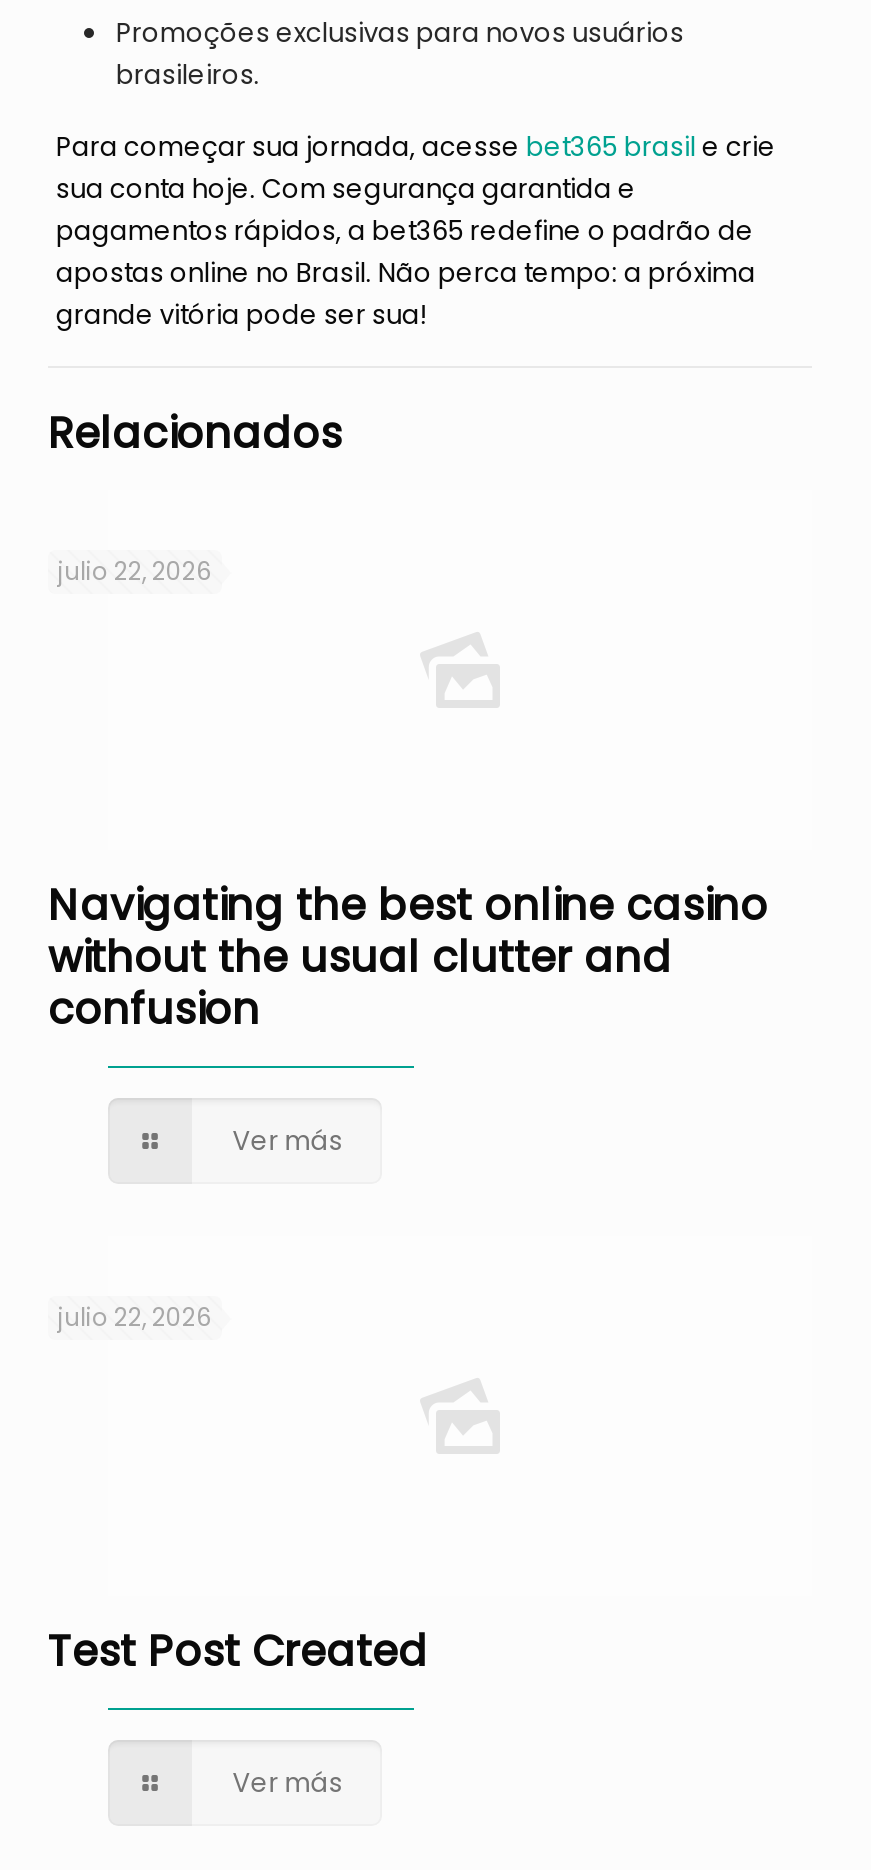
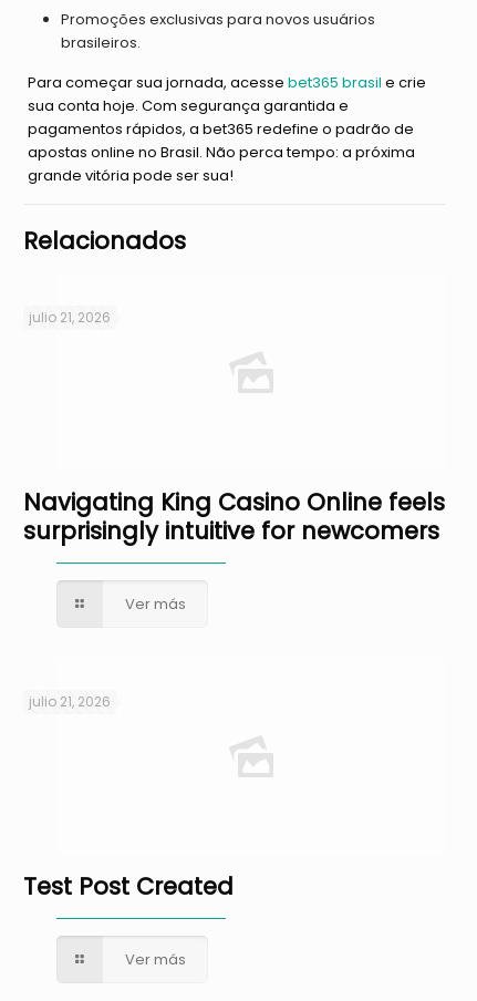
- julio 22, 2026
+ julio 21, 2026

- Navigating the best online casino
- without the usual clutter and
- confusion
+ Navigating King Casino Online feels
+ surprisingly intuitive for newcomers

- julio 22, 2026
+ julio 21, 2026
